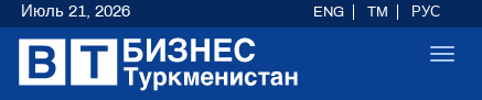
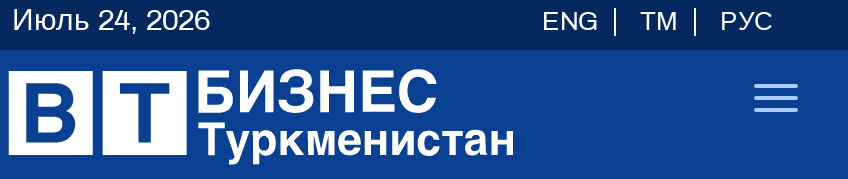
- Июль 21, 2026
+ Июль 24, 2026
